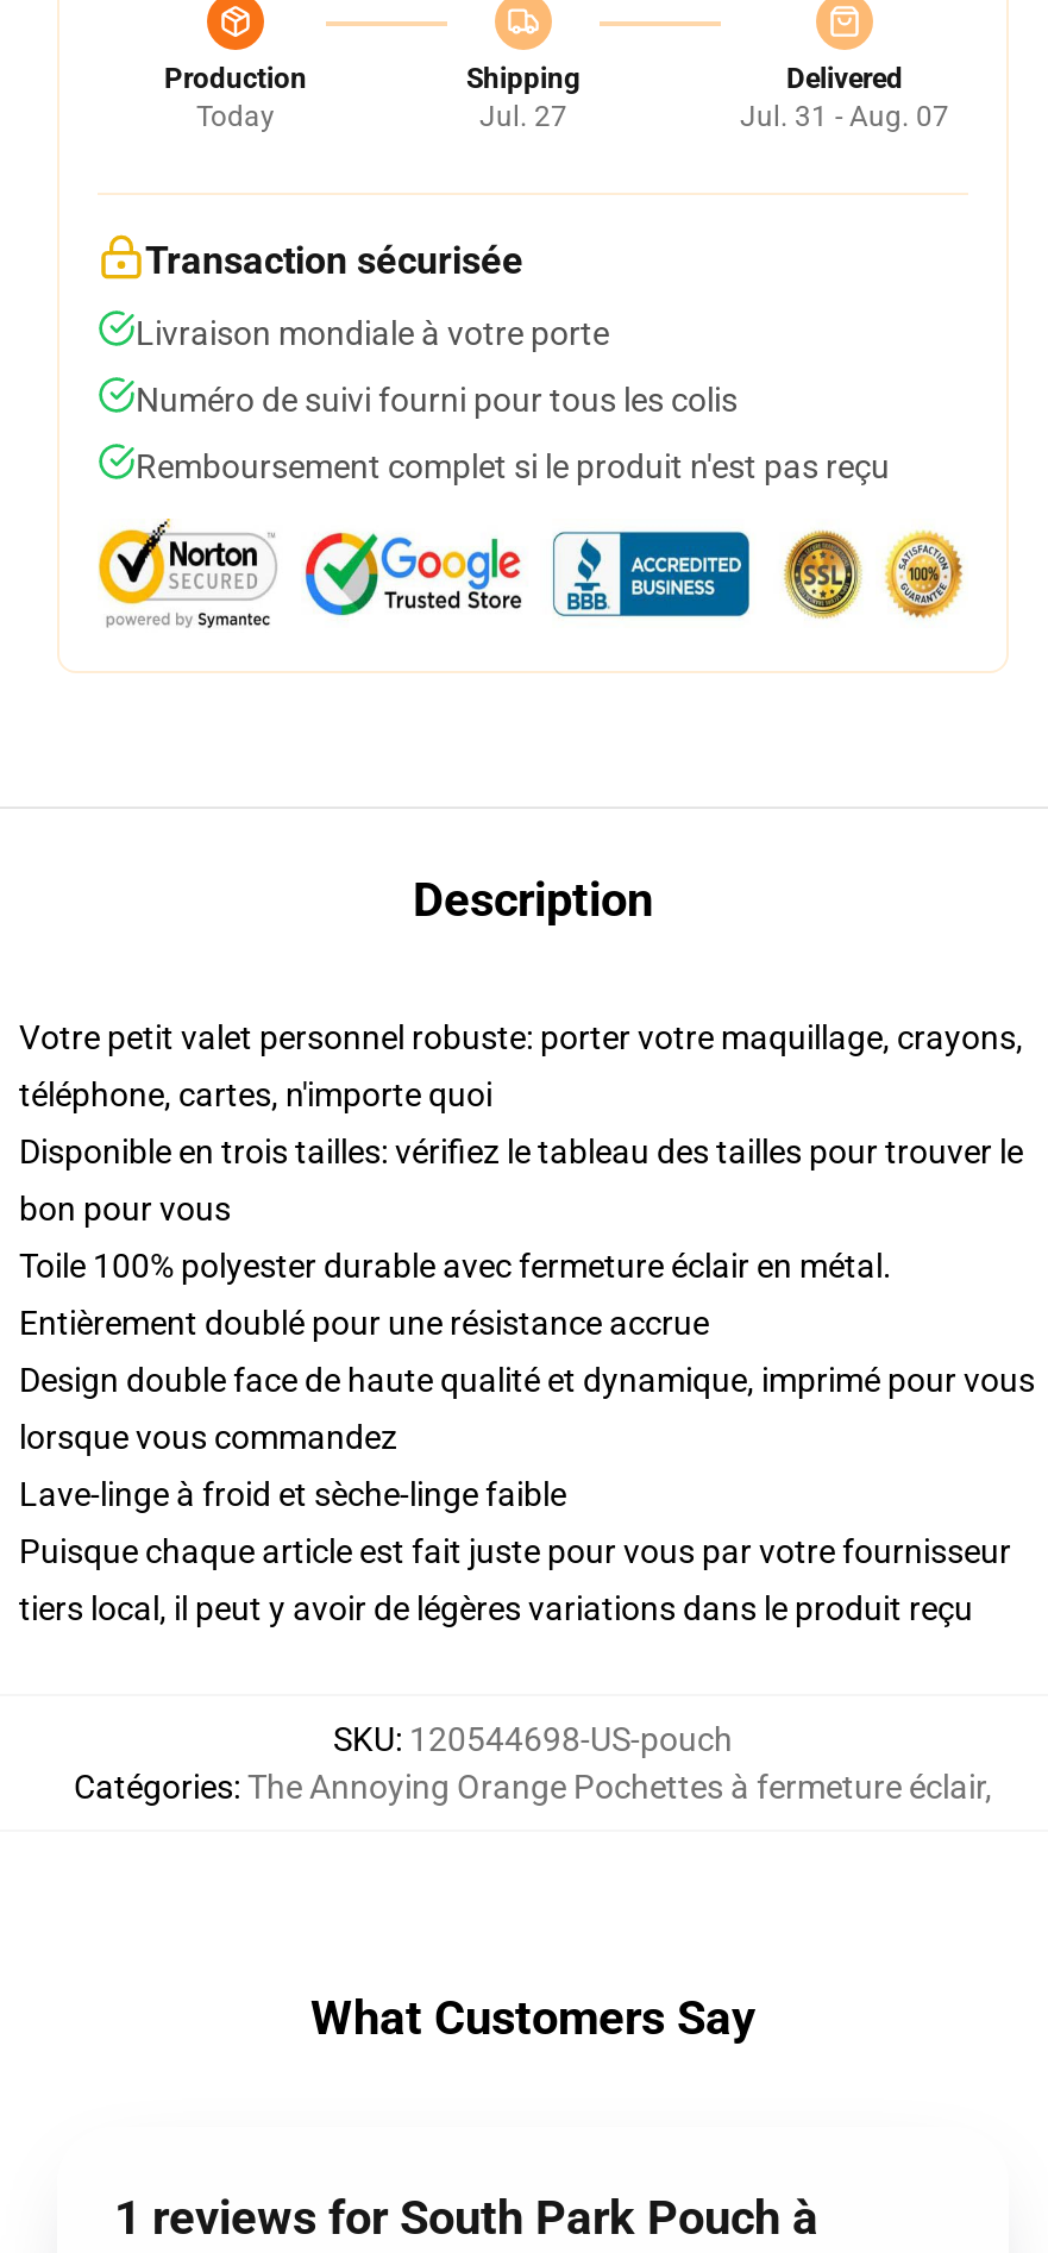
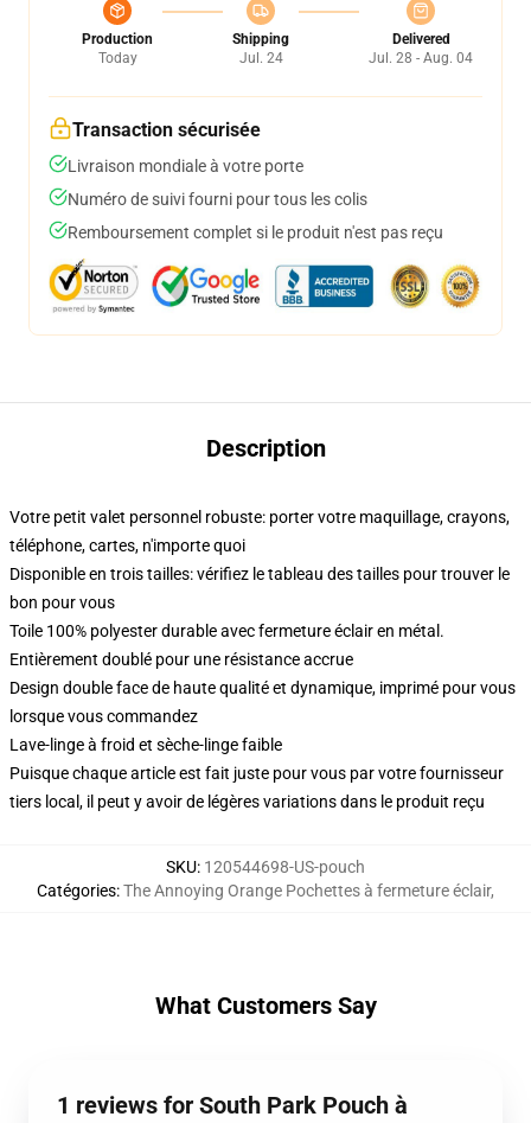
- Jul. 27
+ Jul. 24

- Jul. 31 - Aug. 07
+ Jul. 28 - Aug. 04
